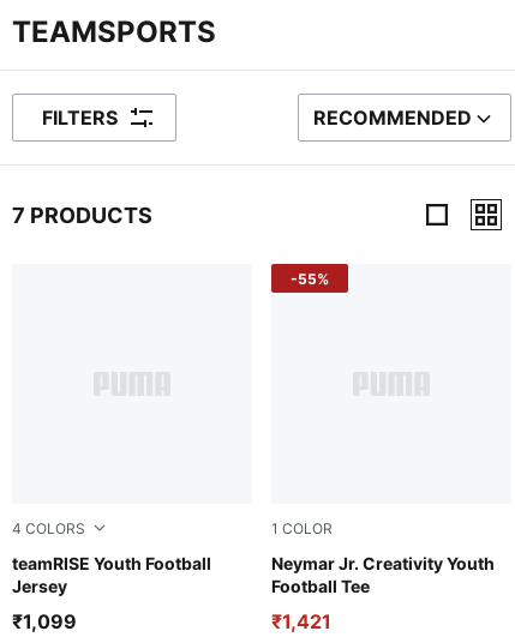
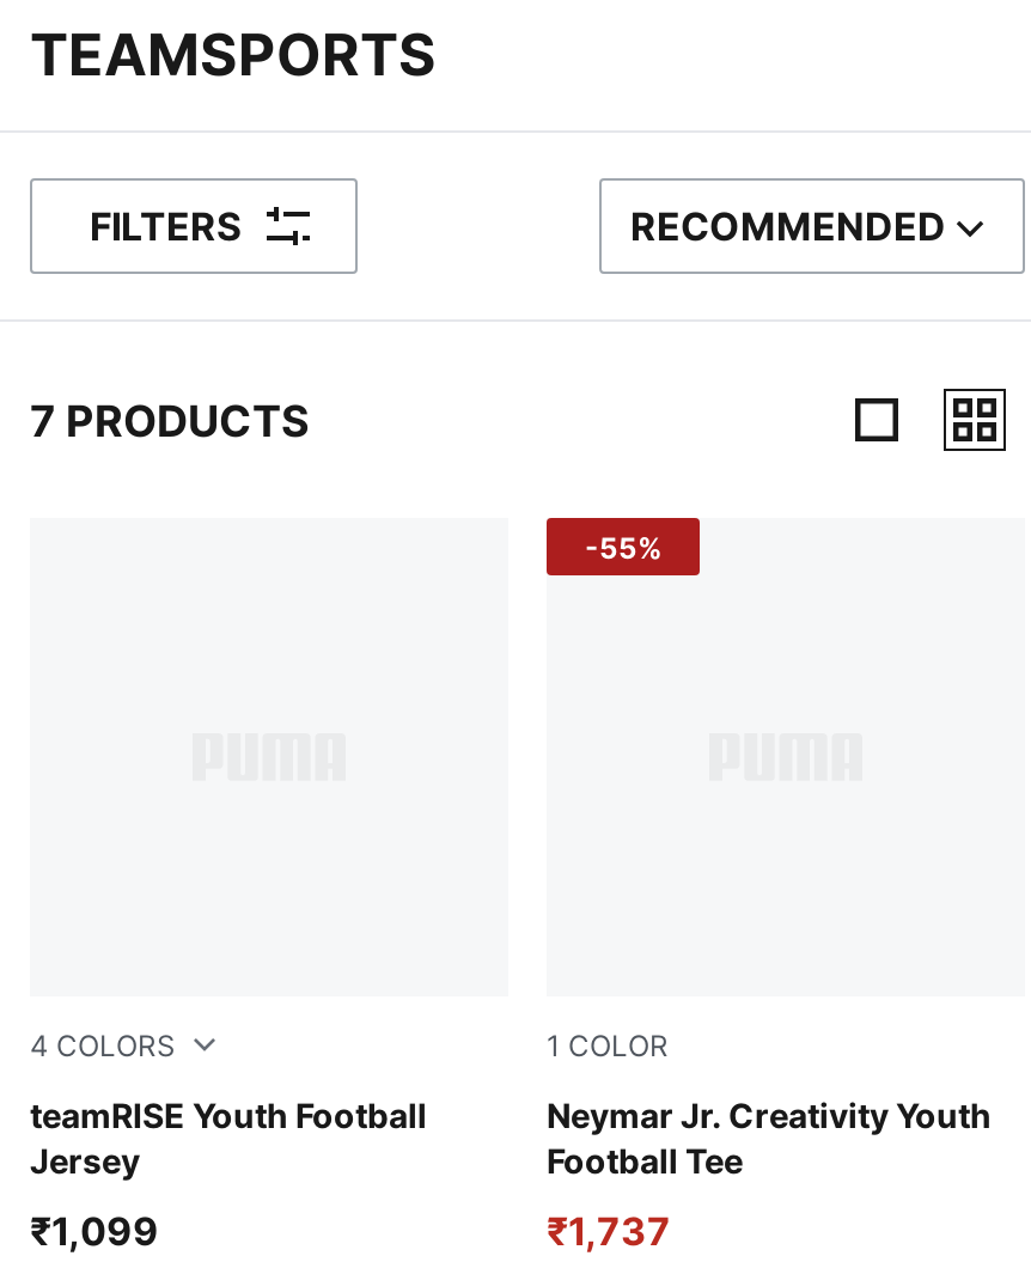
- ₹1,421
+ ₹1,737
